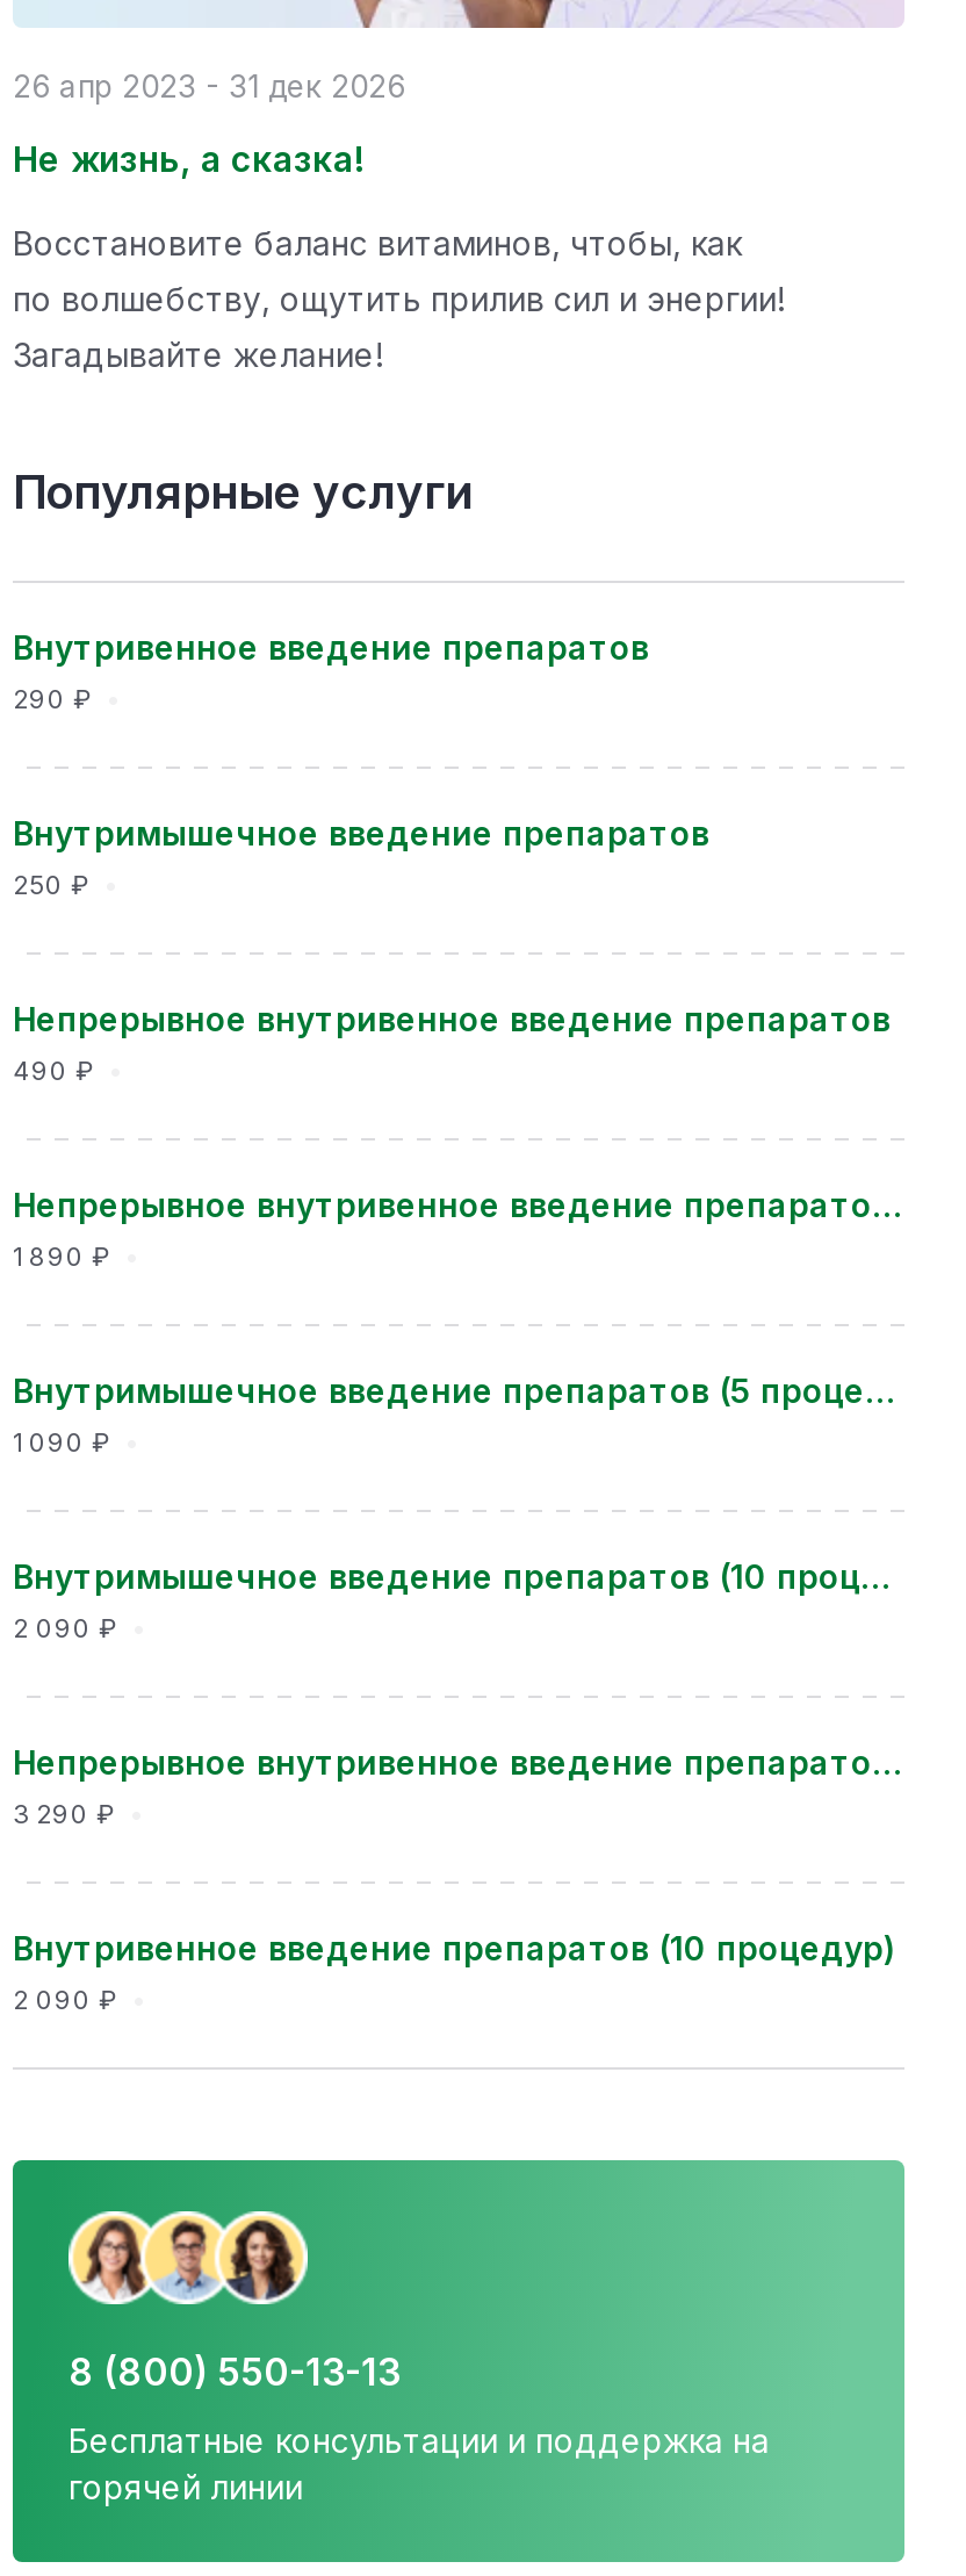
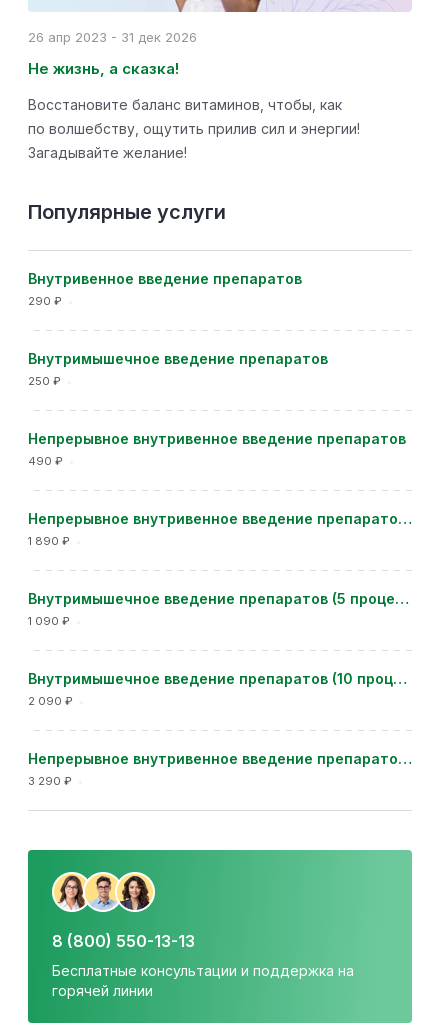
- Внутривенное введение препаратов (10 процедур)
- 2 090 ₽
